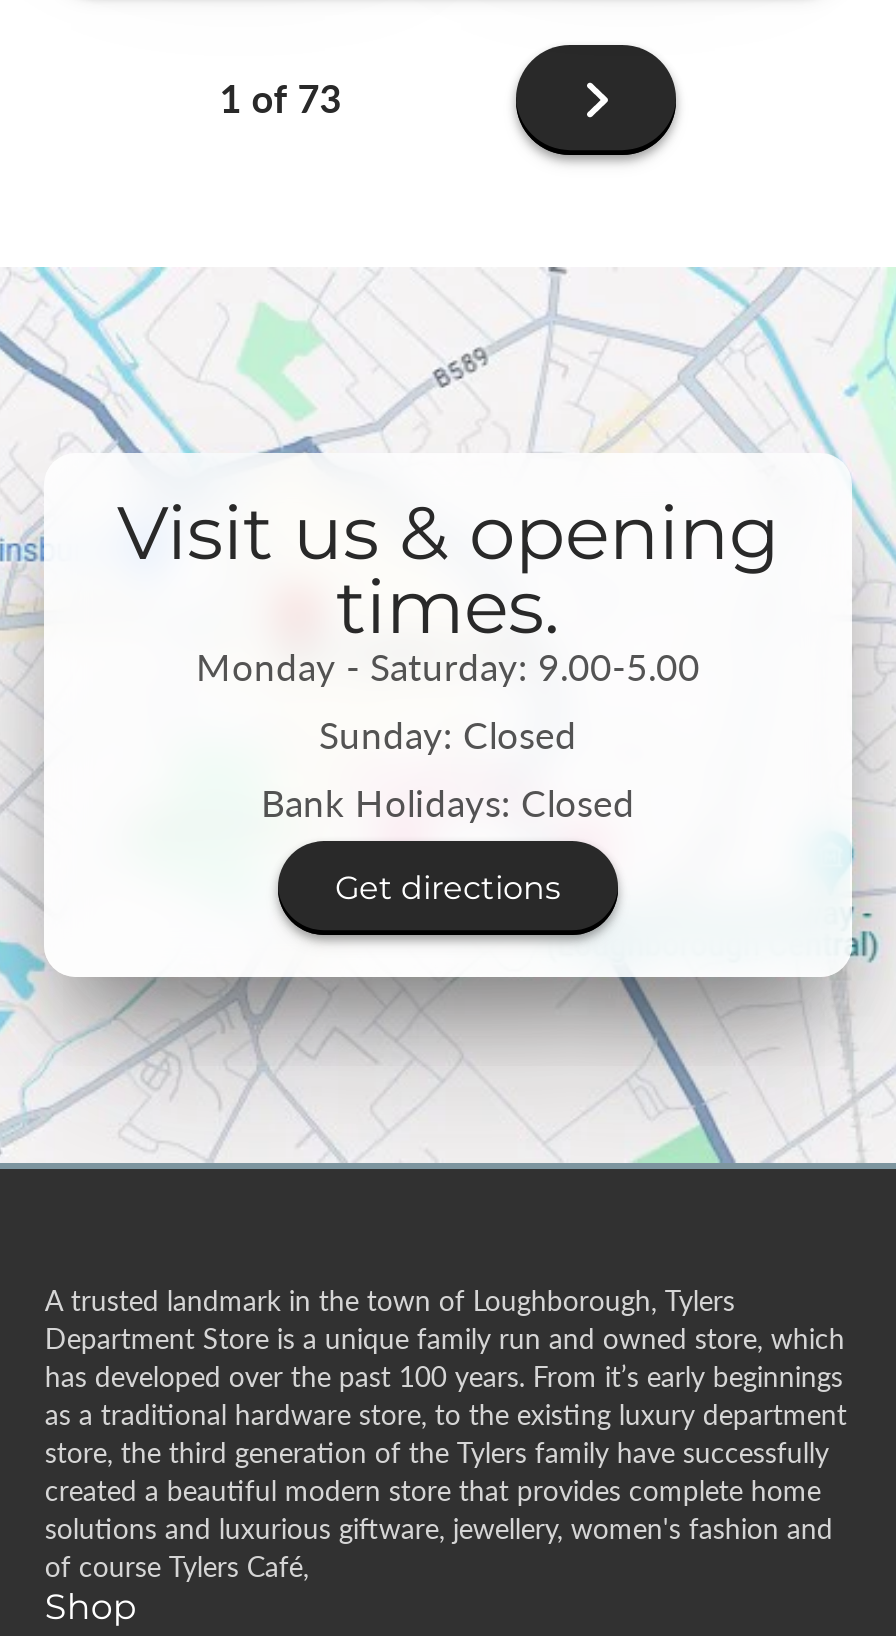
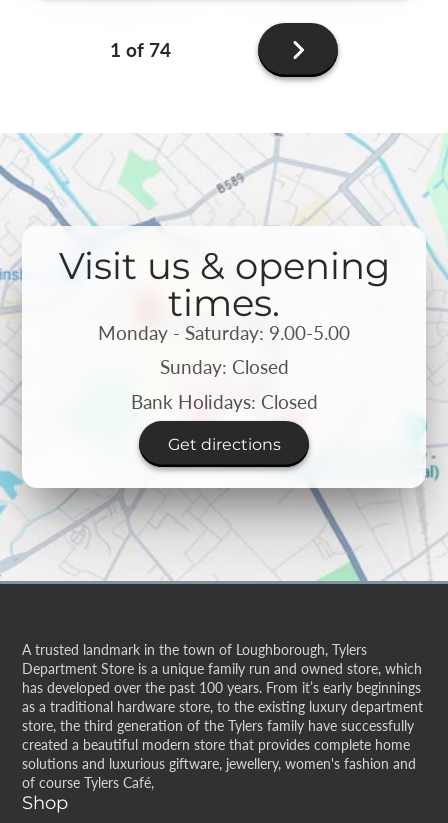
- 1 of 73
+ 1 of 74
